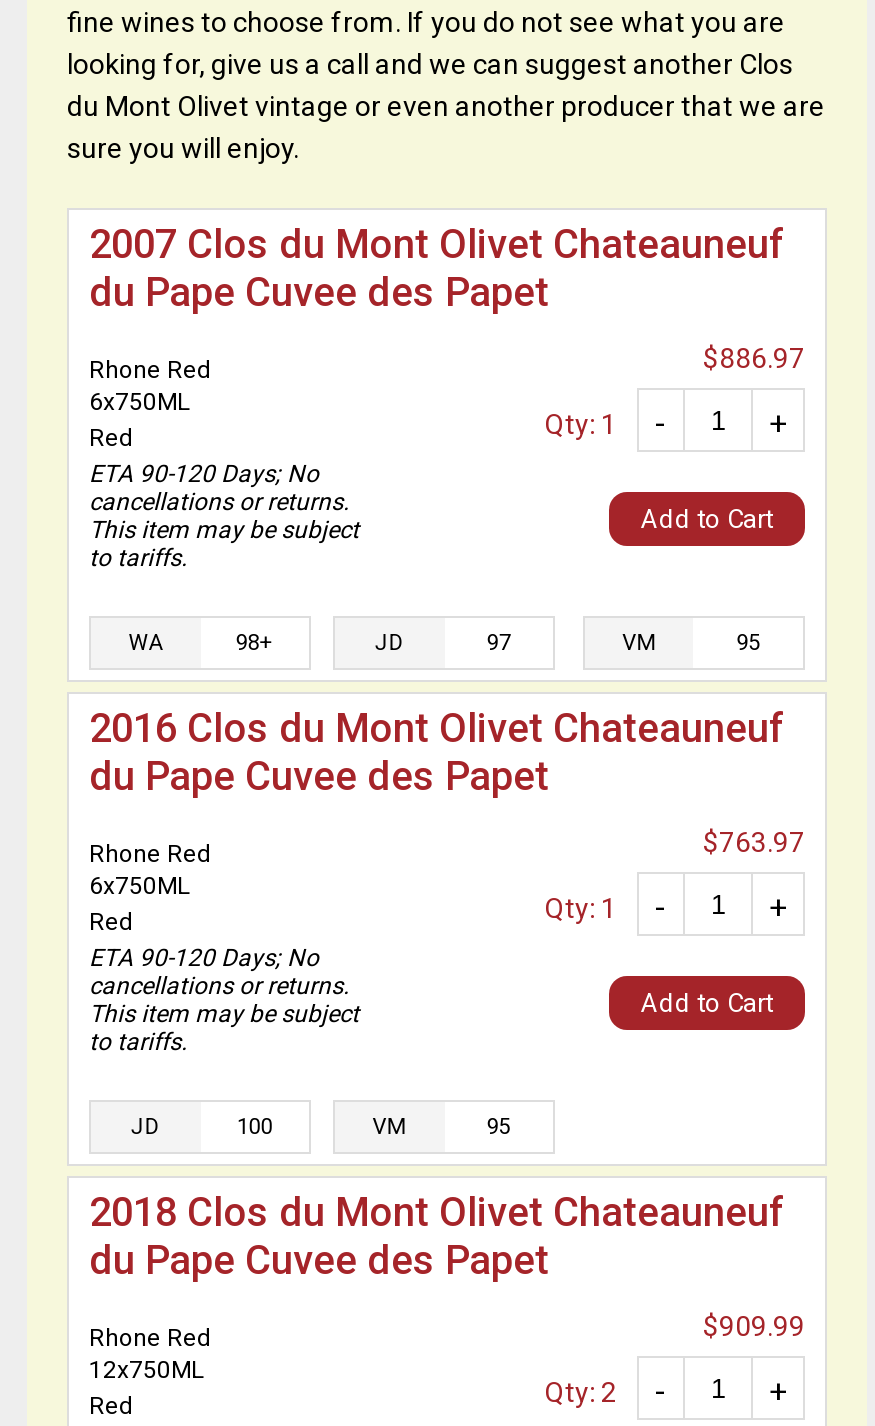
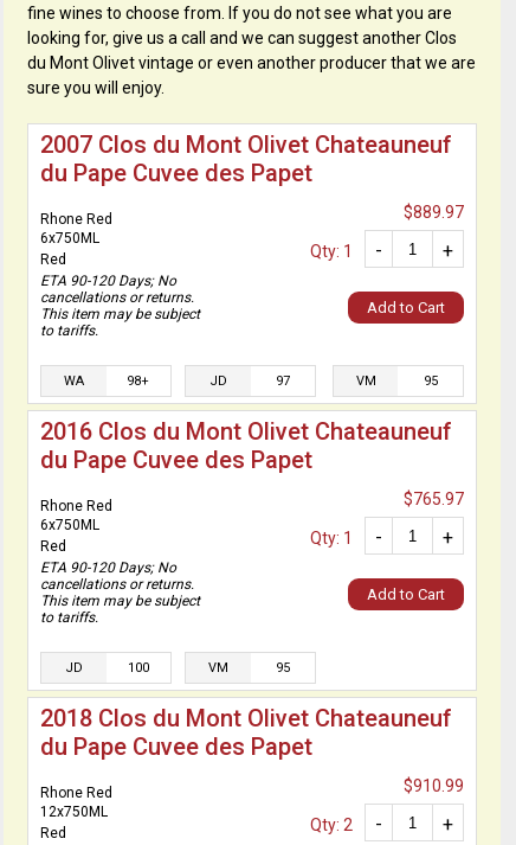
- $886.97
+ $889.97

- $763.97
+ $765.97

- $909.99
+ $910.99
